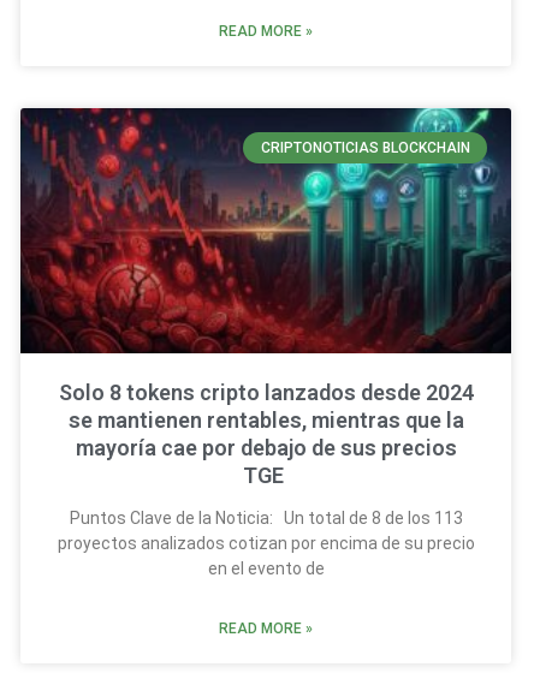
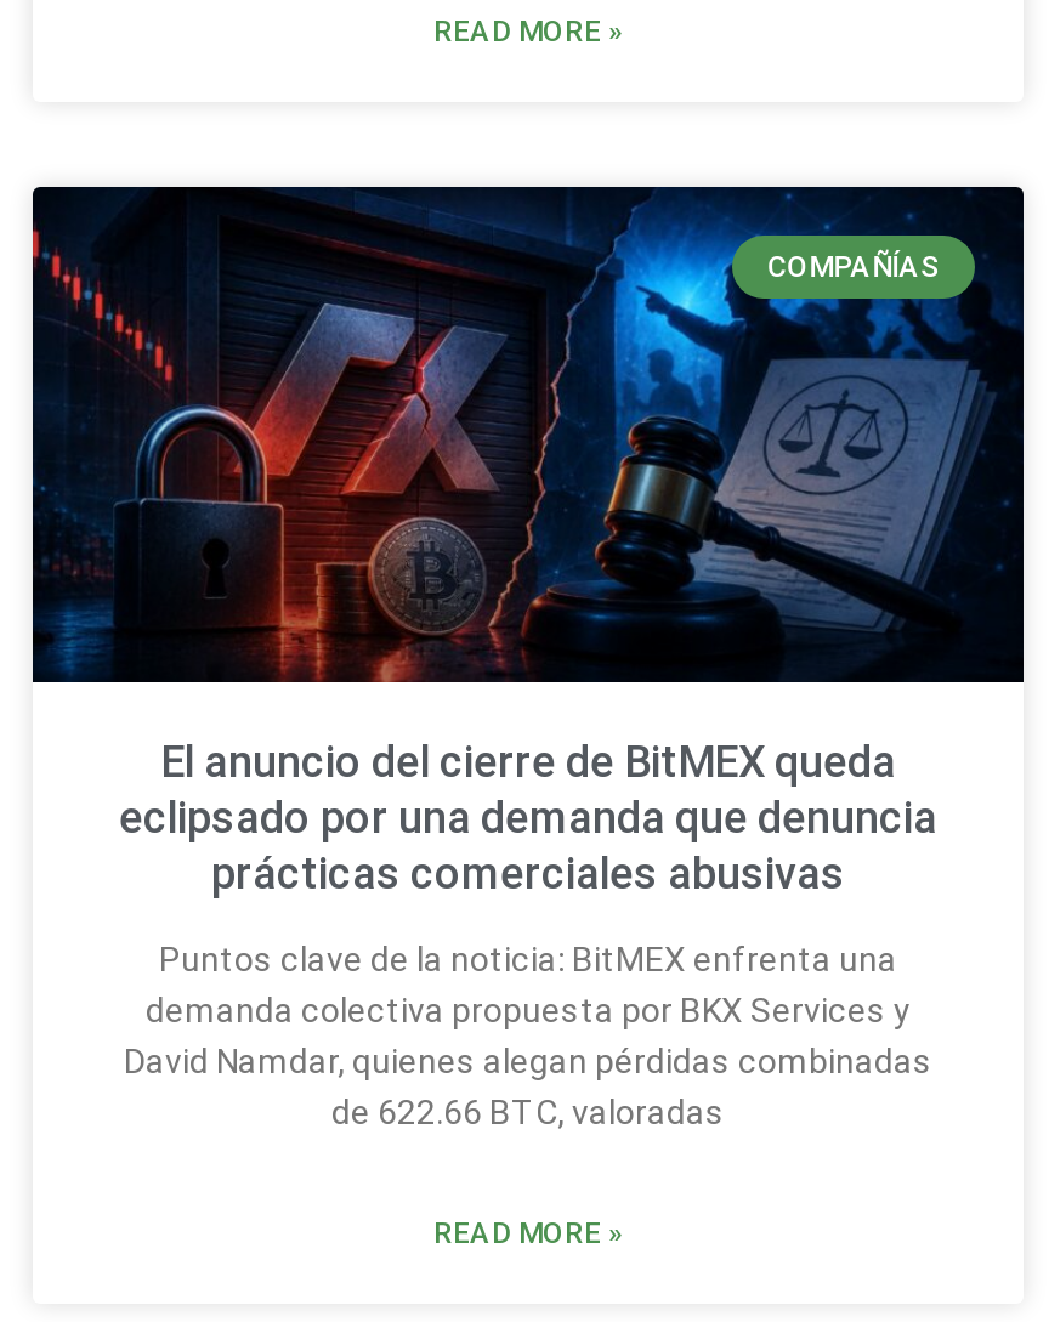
- [image]
- CRIPTONOTICIAS BLOCKCHAIN
+ [image]
+ COMPAÑÍAS

- Solo 8 tokens cripto lanzados desde 2024
- se mantienen rentables, mientras que la
- mayoría cae por debajo de sus precios
- TGE
+ El anuncio del cierre de BitMEX queda
+ eclipsado por una demanda que denuncia
+ prácticas comerciales abusivas

- Puntos Clave de la Noticia: Un total de 8 de los 113
- proyectos analizados cotizan por encima de su precio
- en el evento de
+ Puntos clave de la noticia: BitMEX enfrenta una
+ demanda colectiva propuesta por BKX Services y
+ David Namdar, quienes alegan pérdidas combinadas
+ de 622.66 BTC, valoradas
